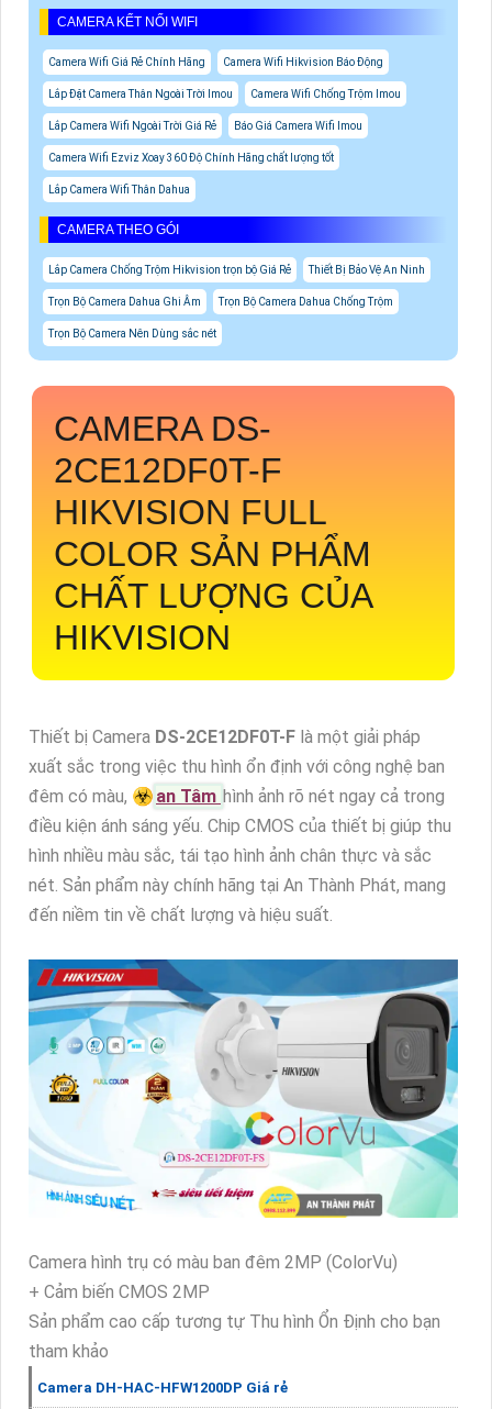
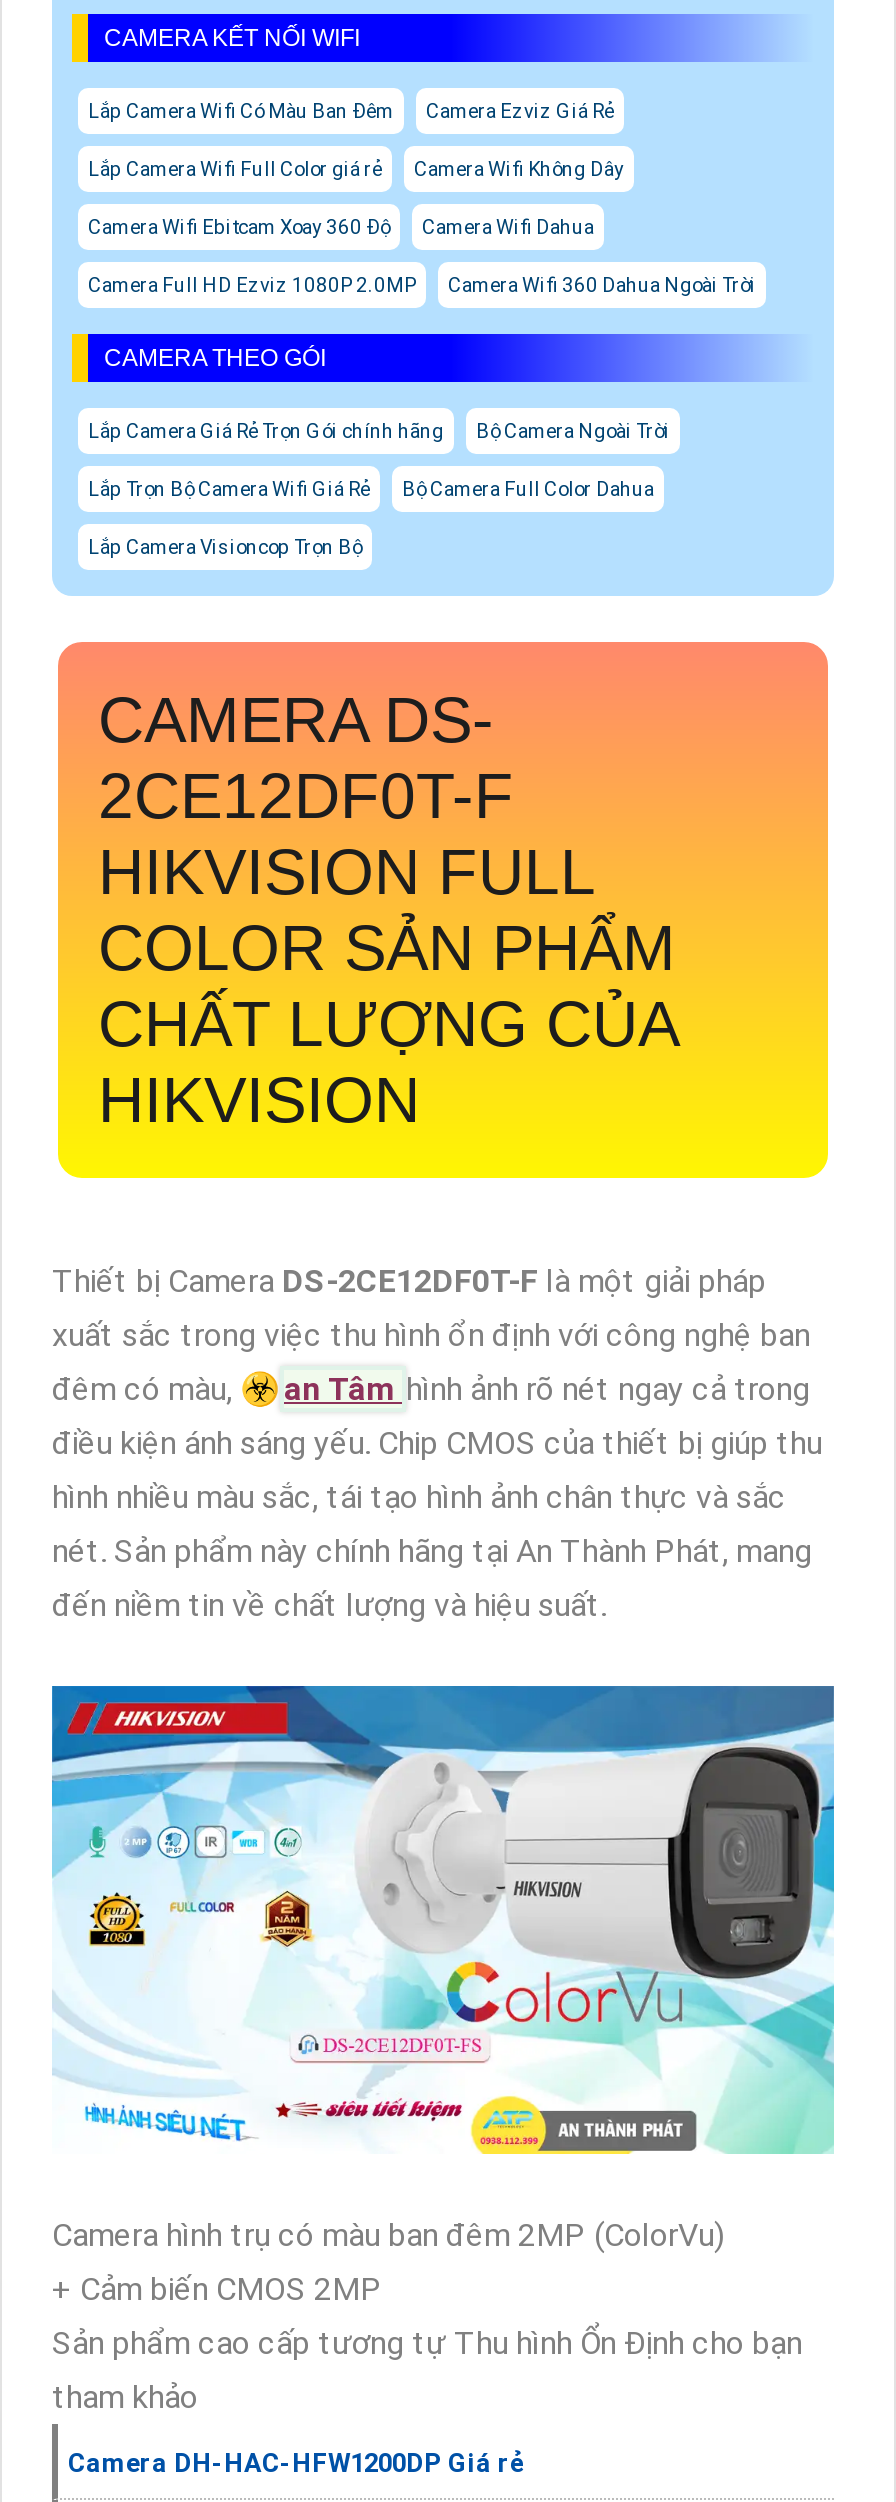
- Camera Wifi Giá Rẻ Chính Hãng
- Camera Wifi Hikvision Báo Động
- Lắp Đặt Camera Thân Ngoài Trời Imou
- Camera Wifi Chống Trộm Imou
- Lắp Camera Wifi Ngoài Trời Giá Rẻ
- Báo Giá Camera Wifi Imou
- Camera Wifi Ezviz Xoay 360 Độ Chính Hãng chất lượng tốt
- Lắp Camera Wifi Thân Dahua
+ Lắp Camera Wifi Có Màu Ban Đêm
+ Camera Ezviz Giá Rẻ
+ Lắp Camera Wifi Full Color giá rẻ
+ Camera Wifi Không Dây
+ Camera Wifi Ebitcam Xoay 360 Độ
+ Camera Wifi Dahua
+ Camera Full HD Ezviz 1080P 2.0MP
+ Camera Wifi 360 Dahua Ngoài Trời

- Lắp Camera Chống Trộm Hikvision trọn bộ Giá Rẻ
- Thiết Bị Bảo Vệ An Ninh
+ Lắp Camera Giá Rẻ Trọn Gói chính hãng
+ Bộ Camera Ngoài Trời

- Trọn Bộ Camera Dahua Ghi Âm
- Trọn Bộ Camera Dahua Chống Trộm
+ Lắp Trọn Bộ Camera Wifi Giá Rẻ
+ Bộ Camera Full Color Dahua

- Trọn Bộ Camera Nên Dùng sắc nét
+ Lắp Camera Visioncop Trọn Bộ
